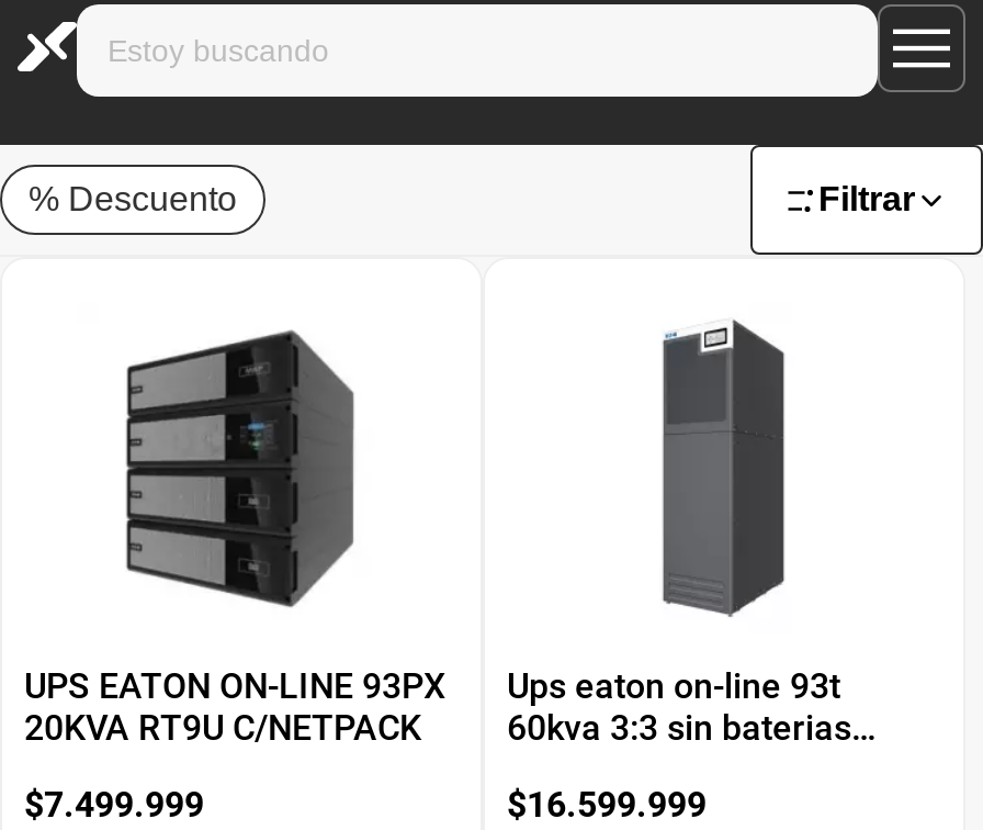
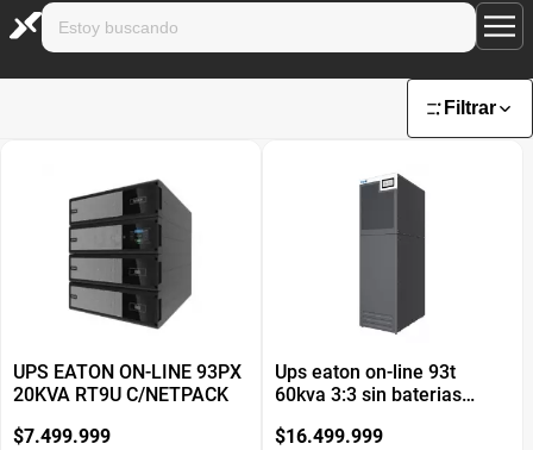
- % Descuento

- $16.599.999
+ $16.499.999
